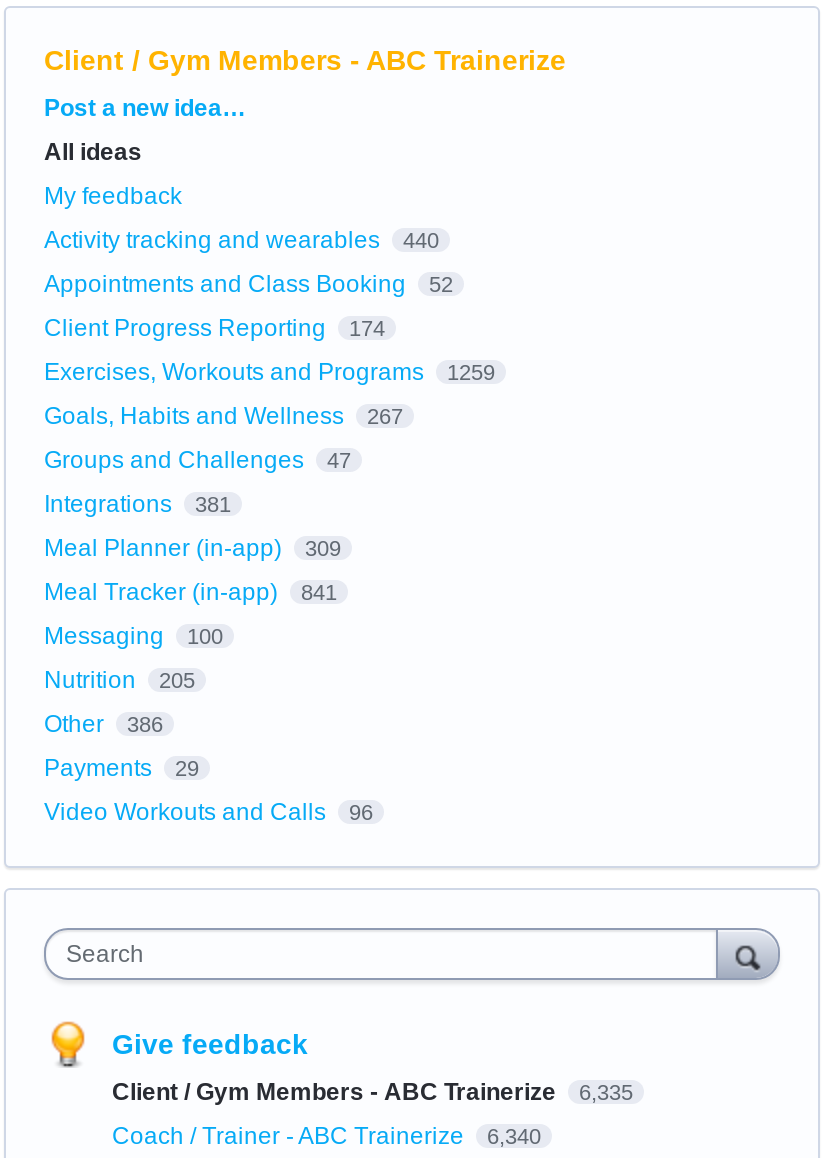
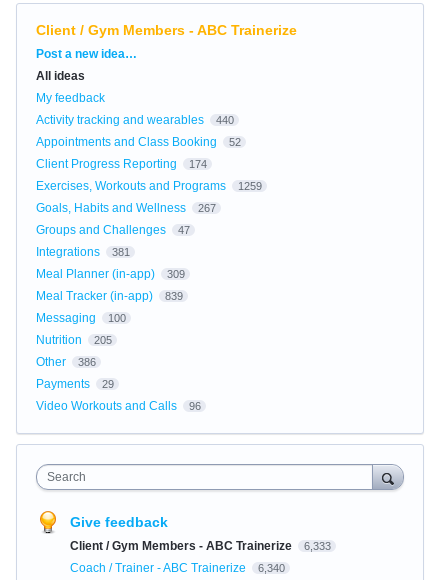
- Meal Tracker (in-app) 841
+ Meal Tracker (in-app) 839

- Client / Gym Members - ABC Trainerize 6,335
+ Client / Gym Members - ABC Trainerize 6,333
